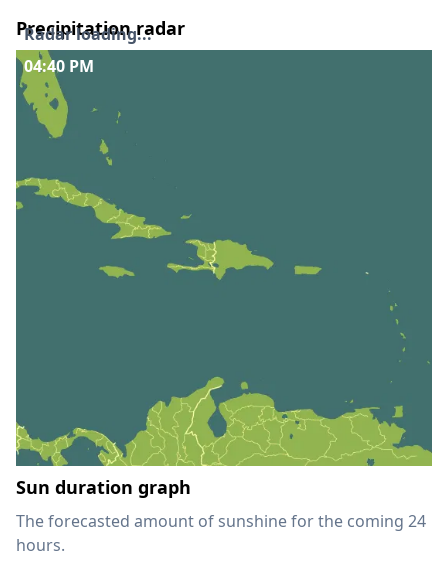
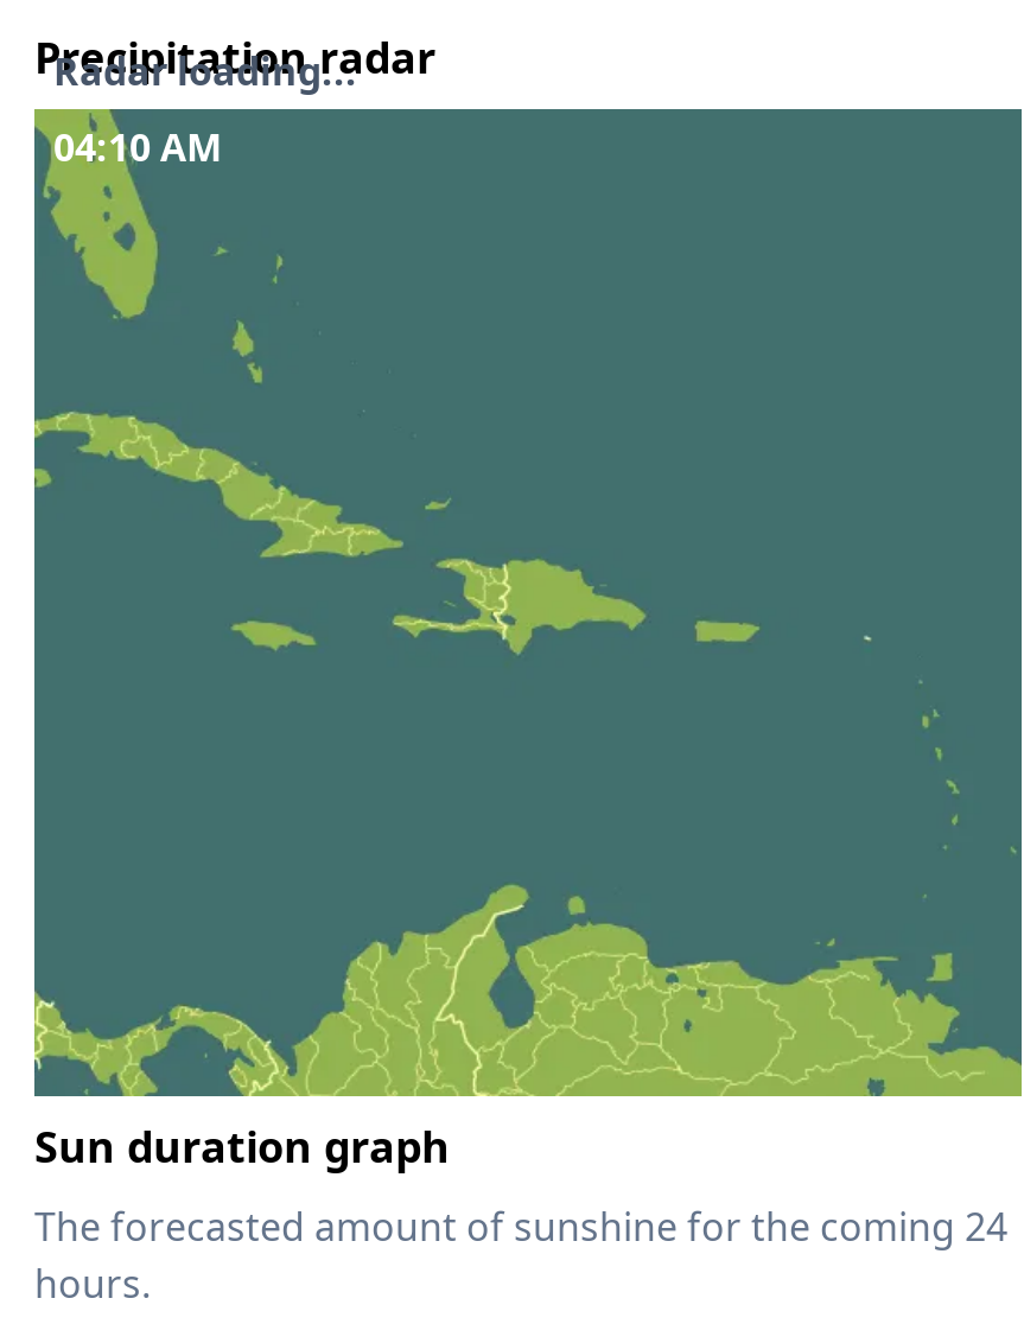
- 04:40 PM
+ 04:10 AM
